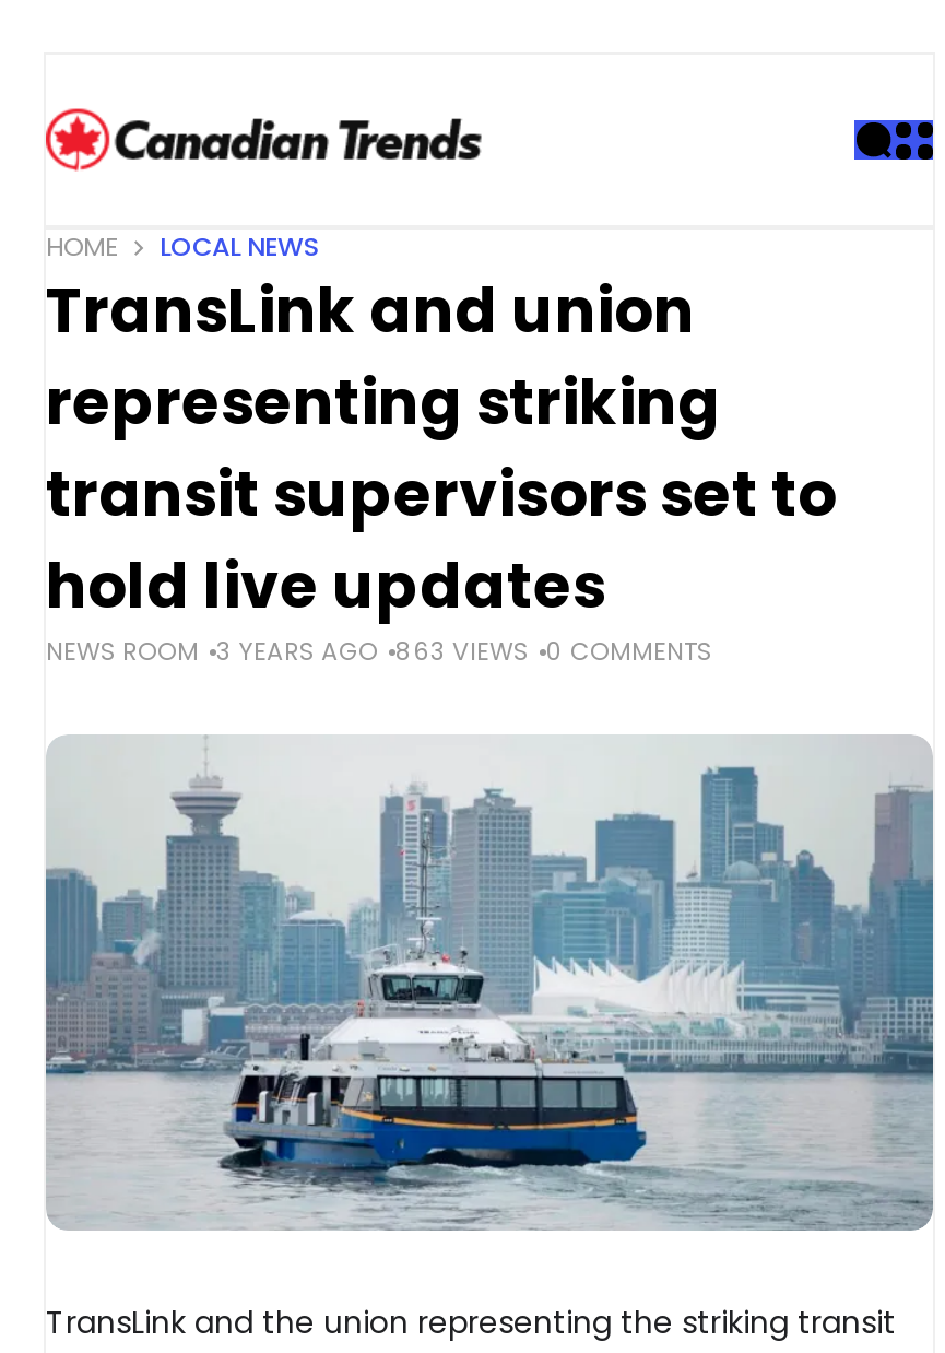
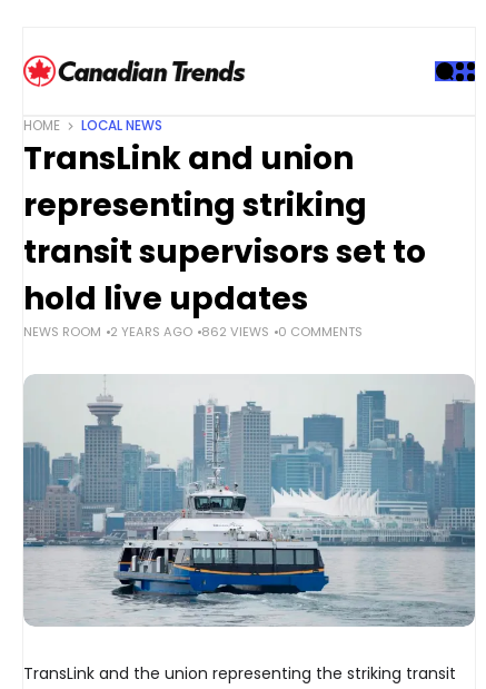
- NEWS ROOM 3 YEARS AGO 863 VIEWS 0 COMMENTS
+ NEWS ROOM 2 YEARS AGO 862 VIEWS 0 COMMENTS
